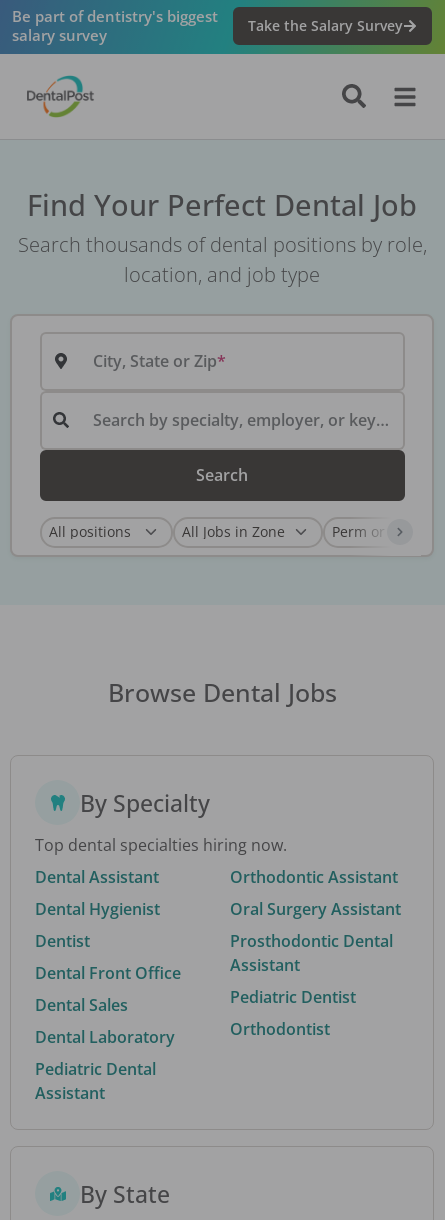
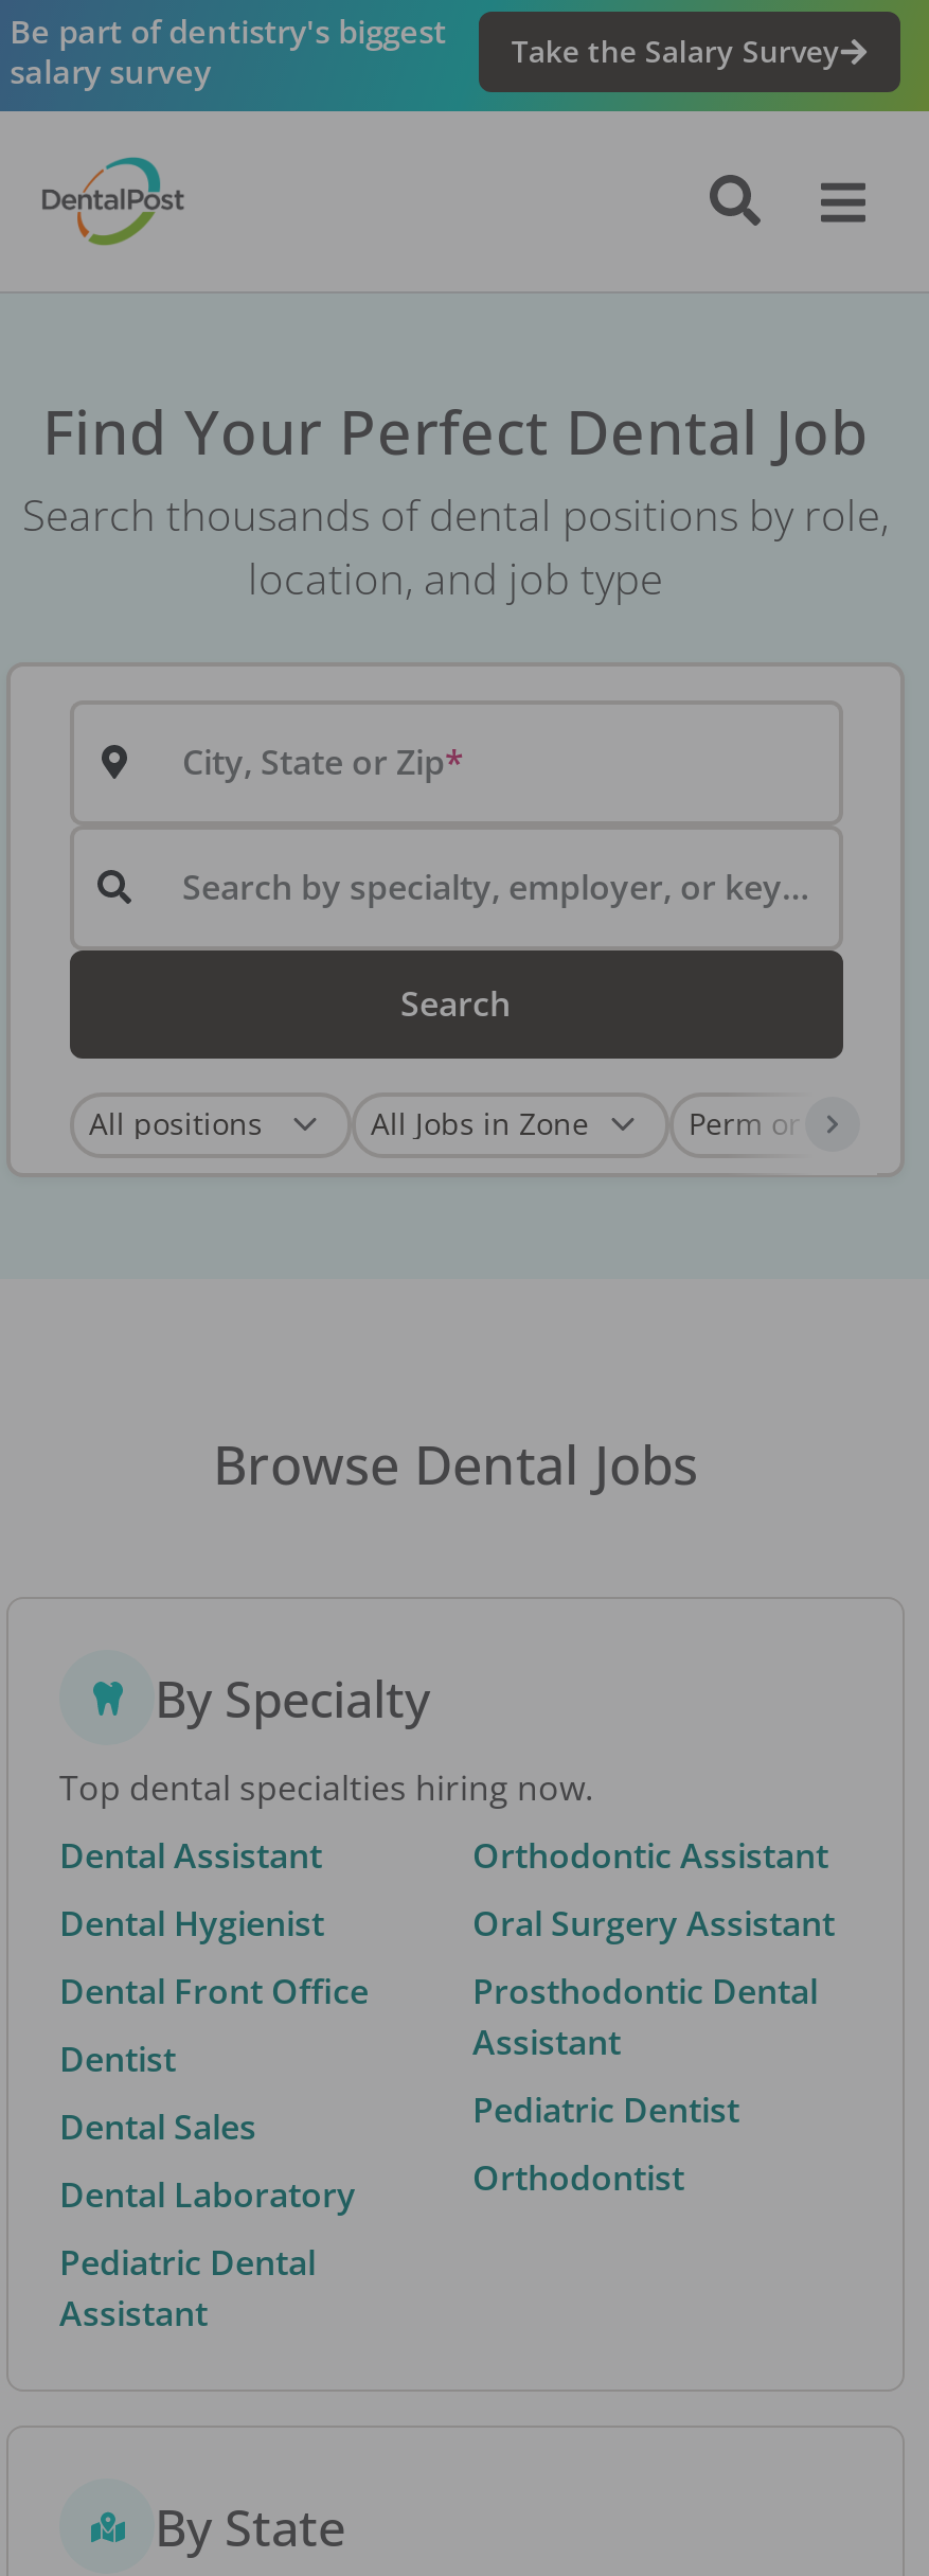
moved down: Dentist

moved up: Dental Front Office
